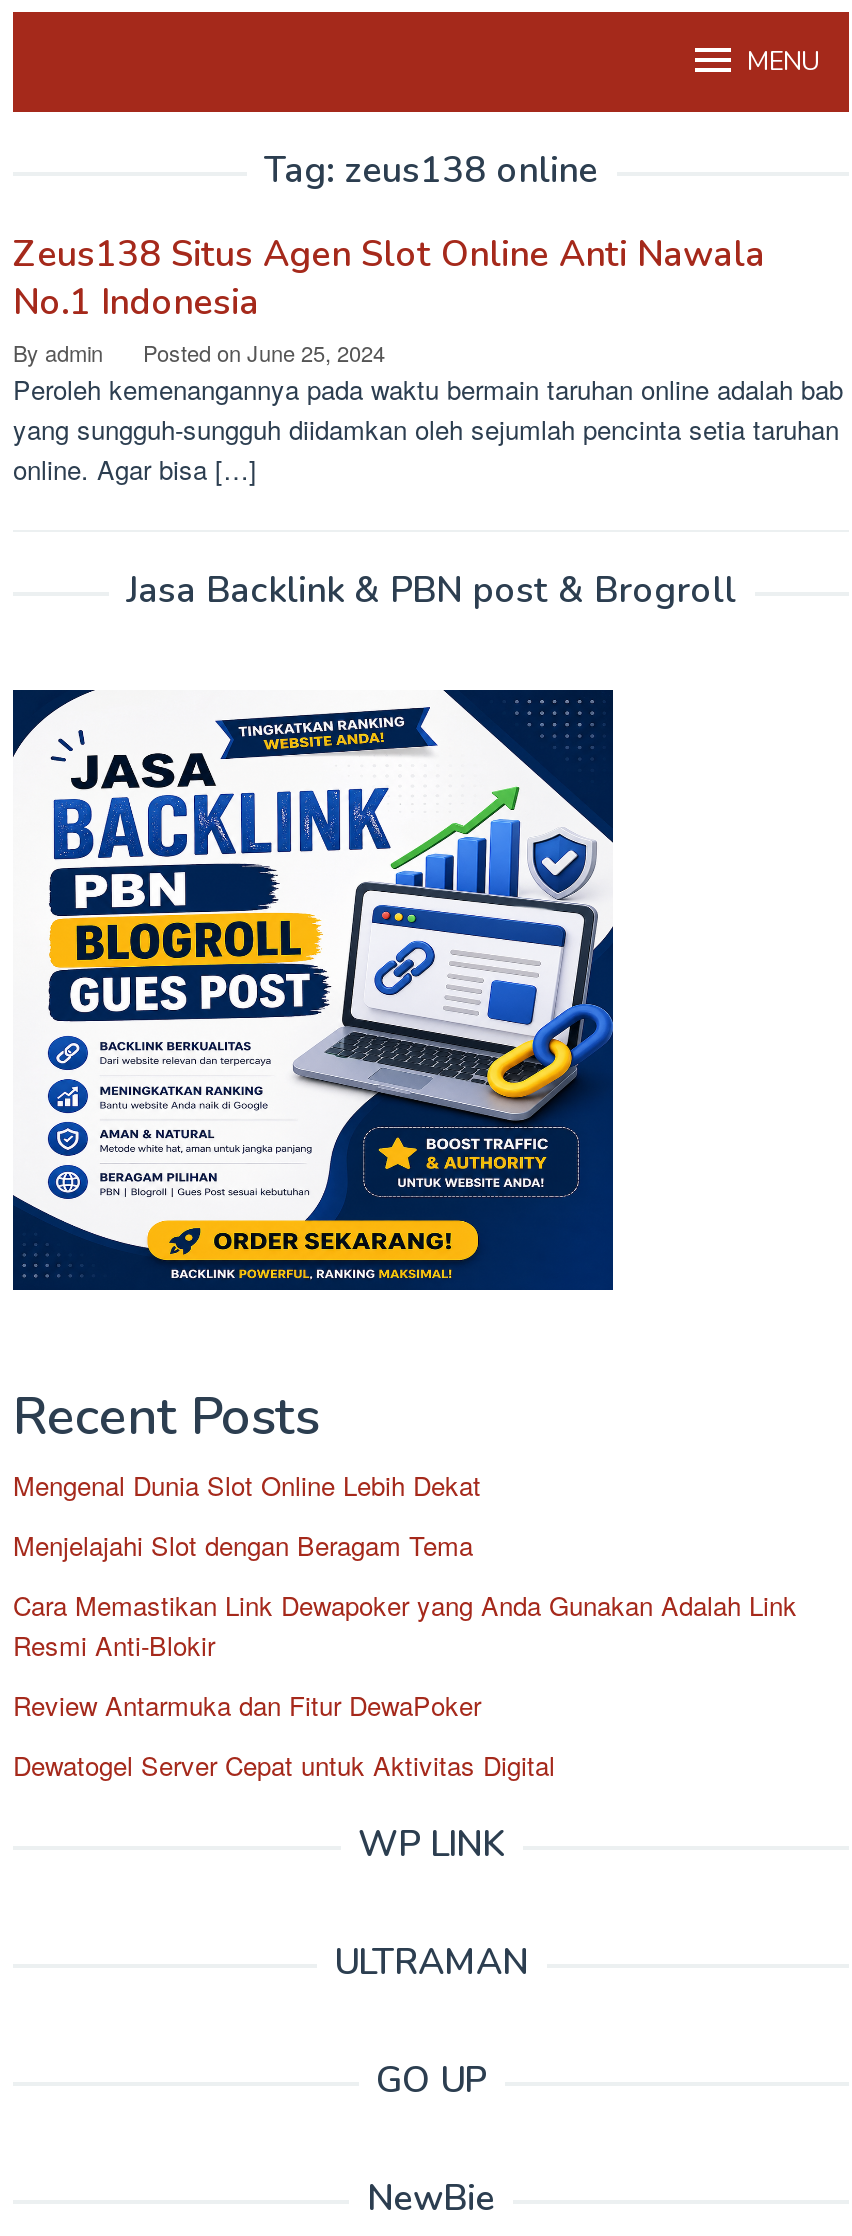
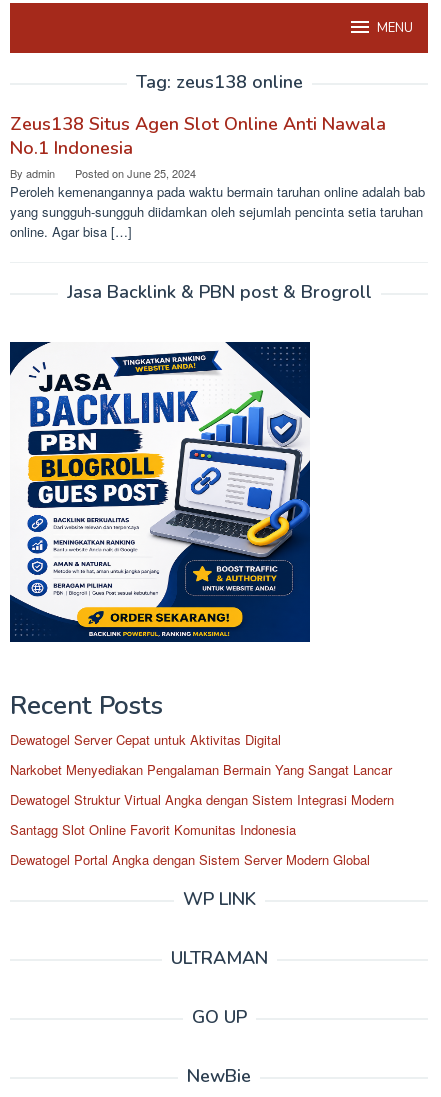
- Mengenal Dunia Slot Online Lebih Dekat
- Menjelajahi Slot dengan Beragam Tema
- Cara Memastikan Link Dewapoker yang Anda Gunakan Adalah Link
- Resmi Anti-Blokir
- Review Antarmuka dan Fitur DewaPoker

moved up: Dewatogel Server Cepat untuk Aktivitas Digital

+ Narkobet Menyediakan Pengalaman Bermain Yang Sangat Lancar
+ Dewatogel Struktur Virtual Angka dengan Sistem Integrasi Modern
+ Santagg Slot Online Favorit Komunitas Indonesia
+ Dewatogel Portal Angka dengan Sistem Server Modern Global
